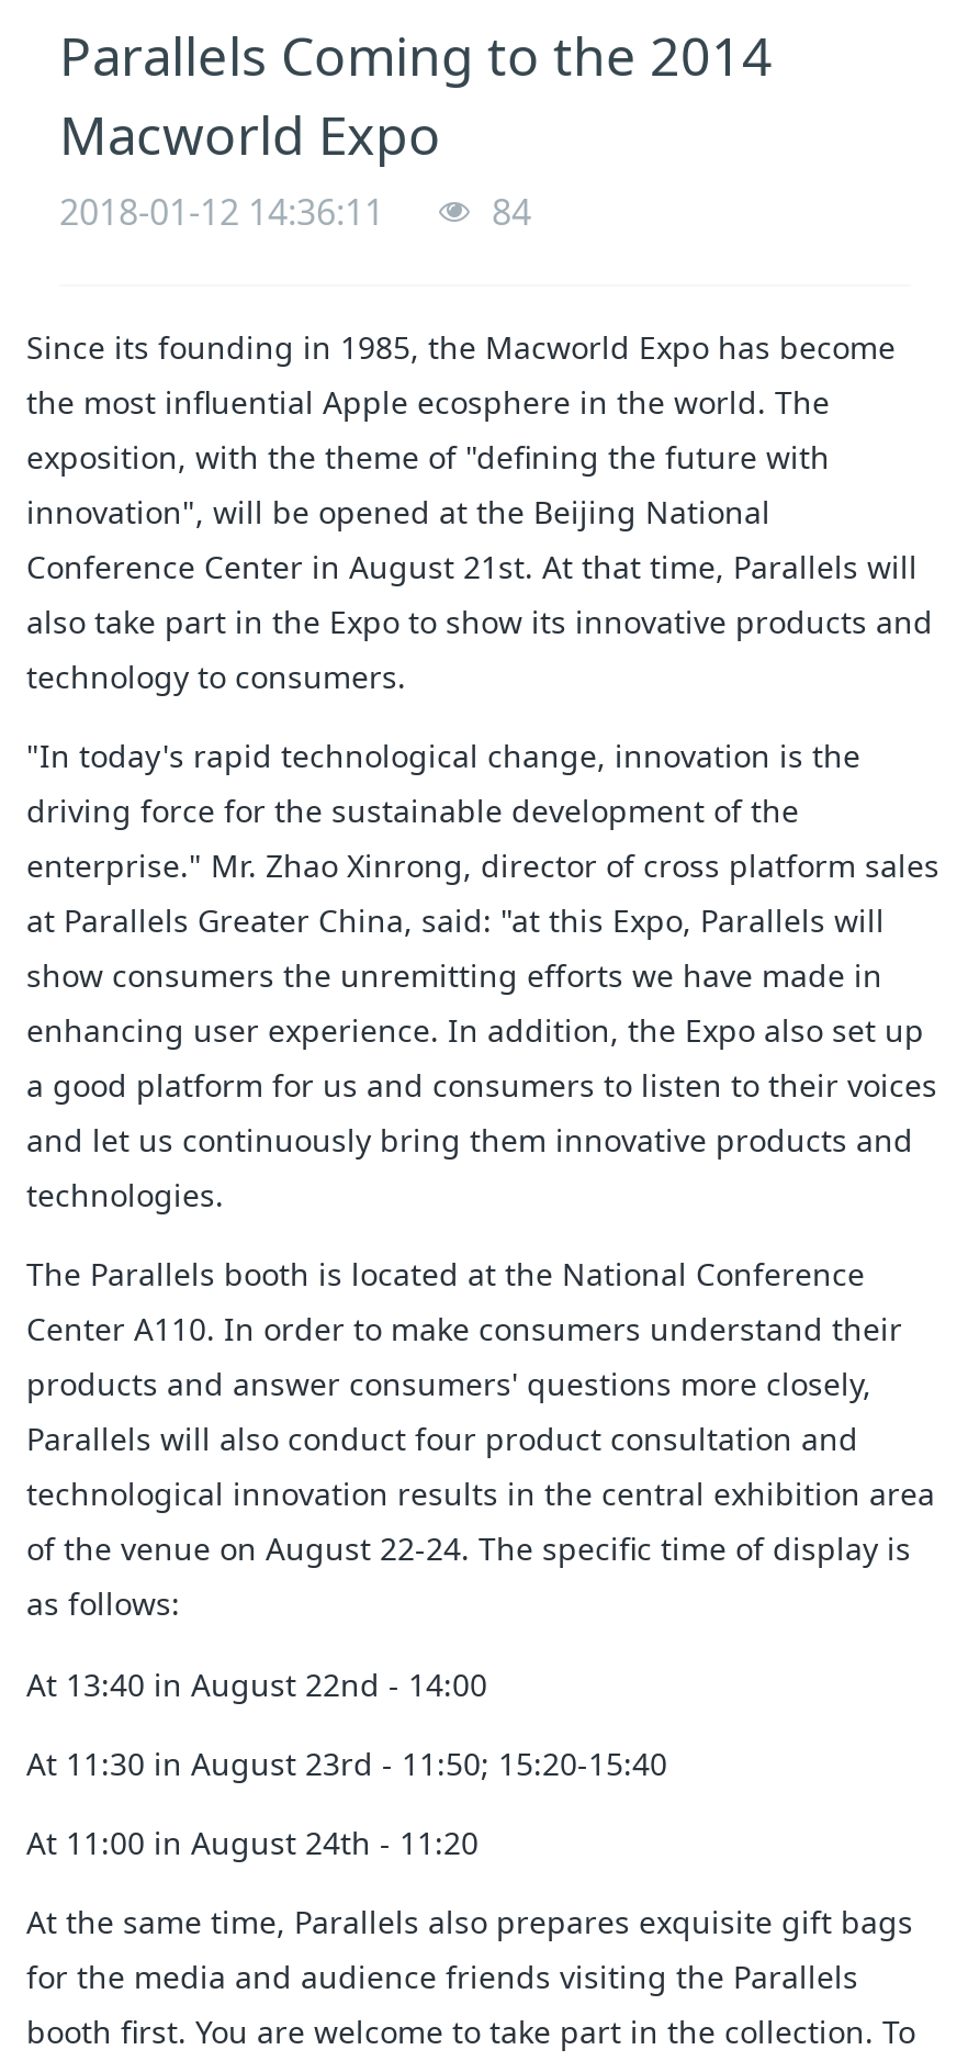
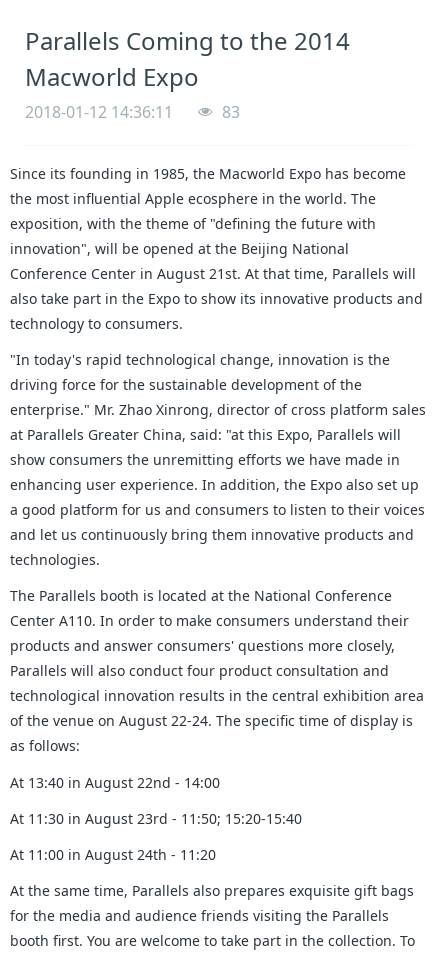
- 84
+ 83
